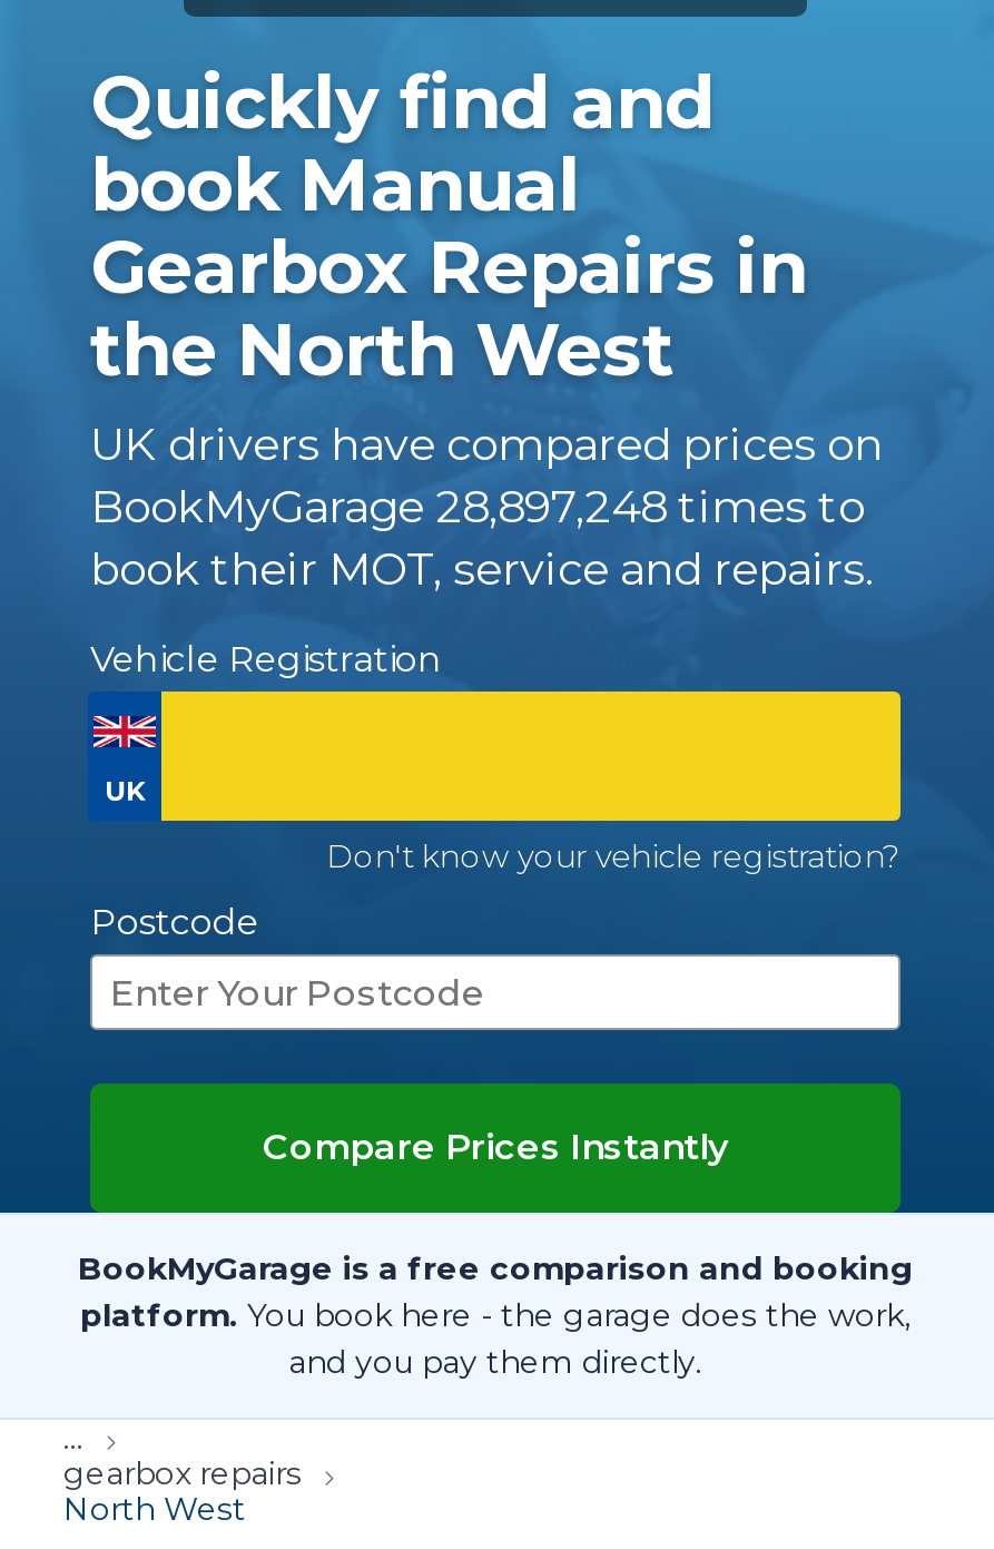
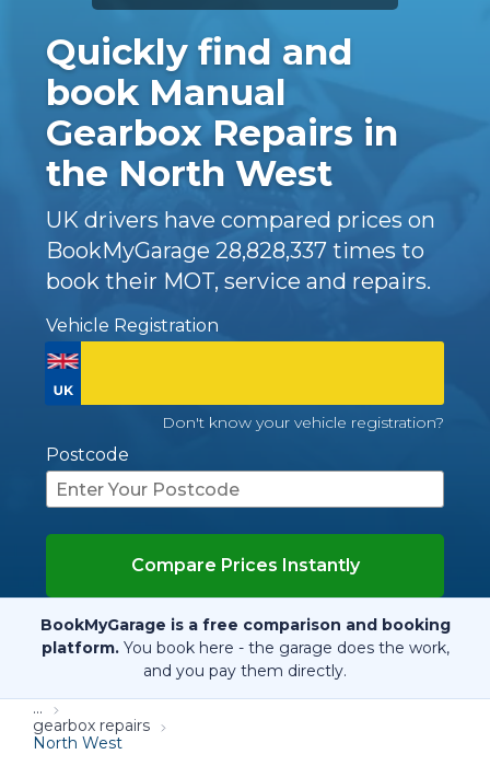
- BookMyGarage 28,897,248 times to
+ BookMyGarage 28,828,337 times to
